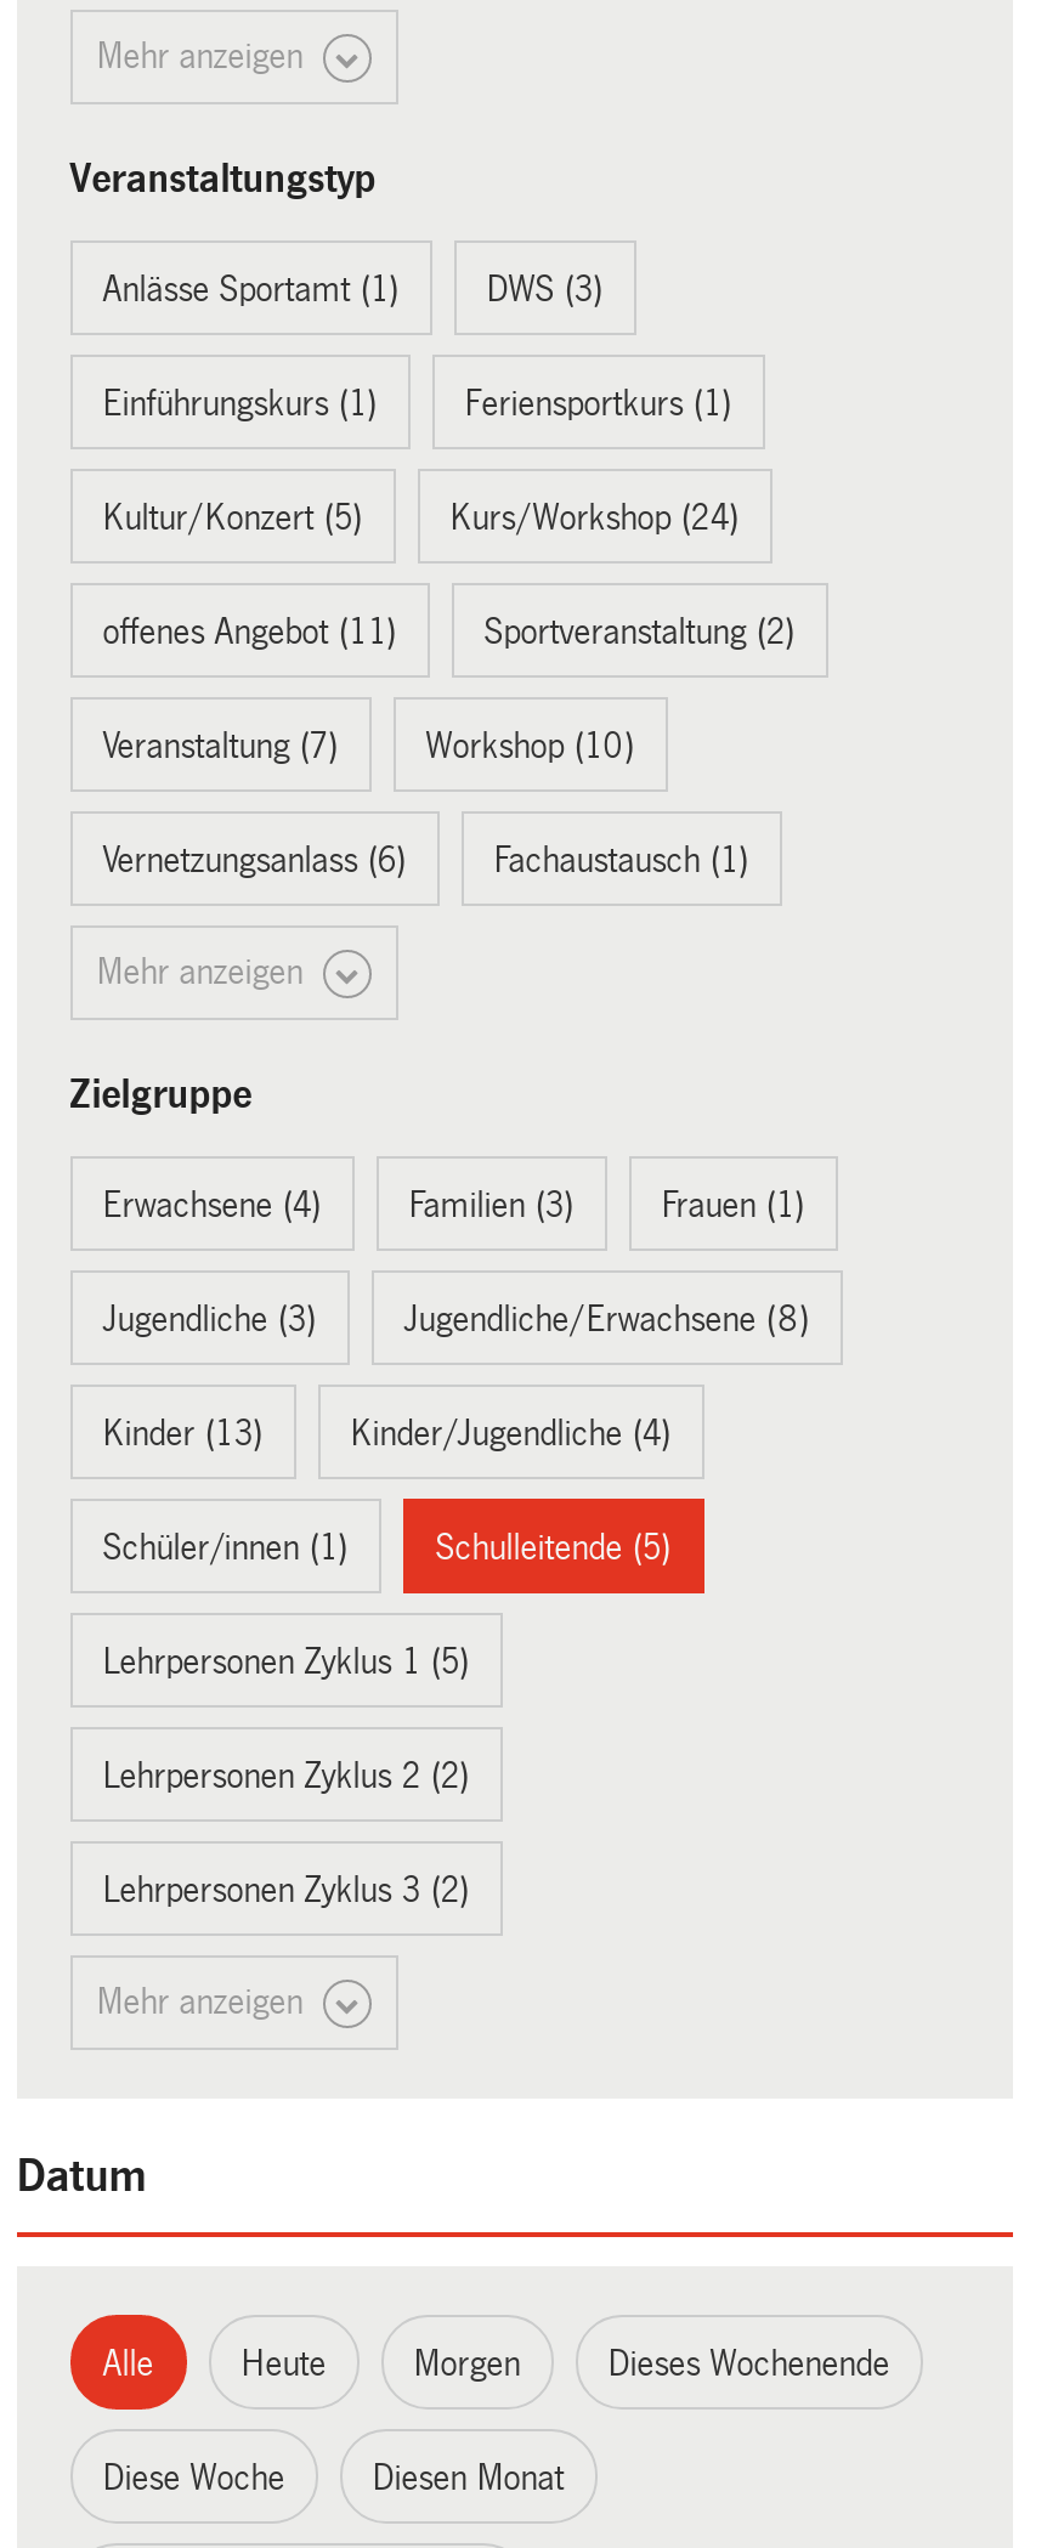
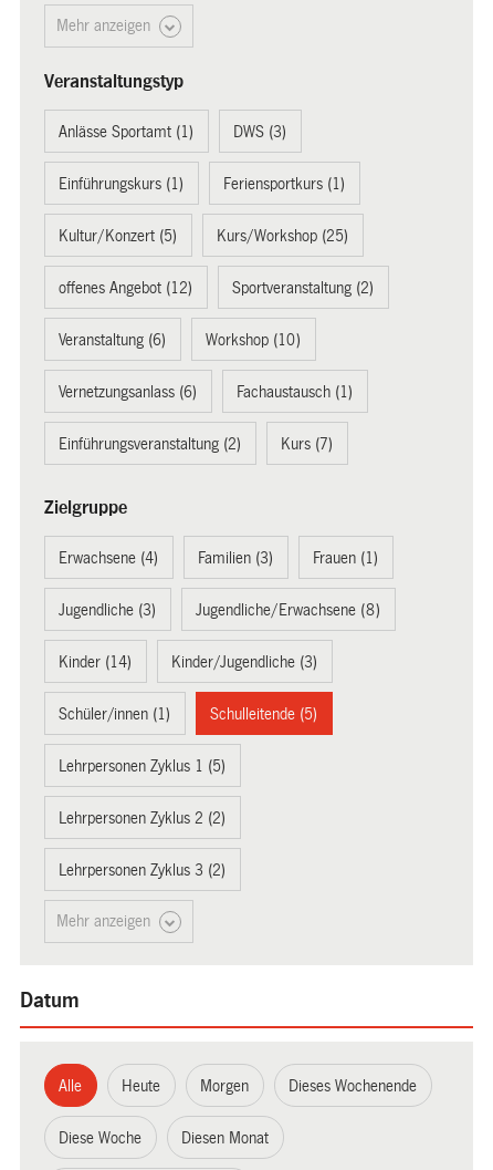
- Kurs/Workshop (24)
+ Kurs/Workshop (25)

- offenes Angebot (11)
+ offenes Angebot (12)

- Veranstaltung (7)
+ Veranstaltung (6)

- Mehr anzeigen
+ Einführungsveranstaltung (2)
+ Kurs (7)

- Kinder (13)
+ Kinder (14)

- Kinder/Jugendliche (4)
+ Kinder/Jugendliche (3)
